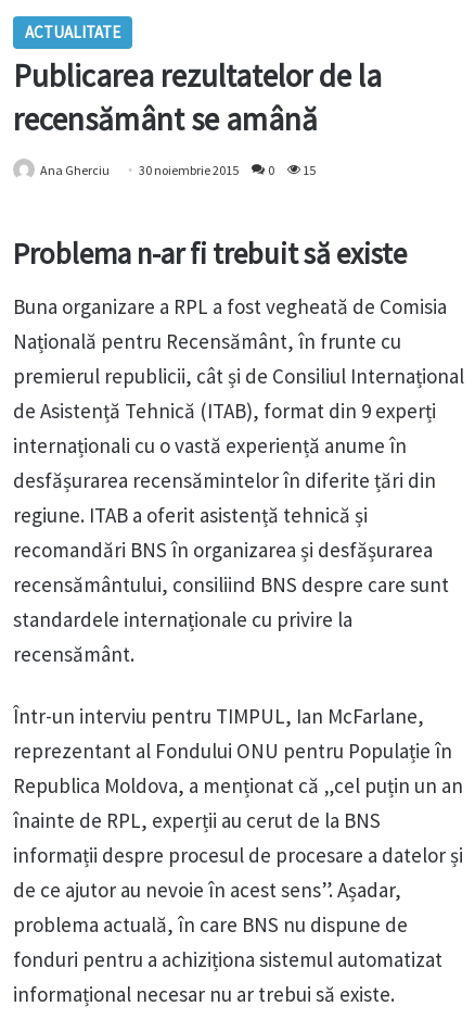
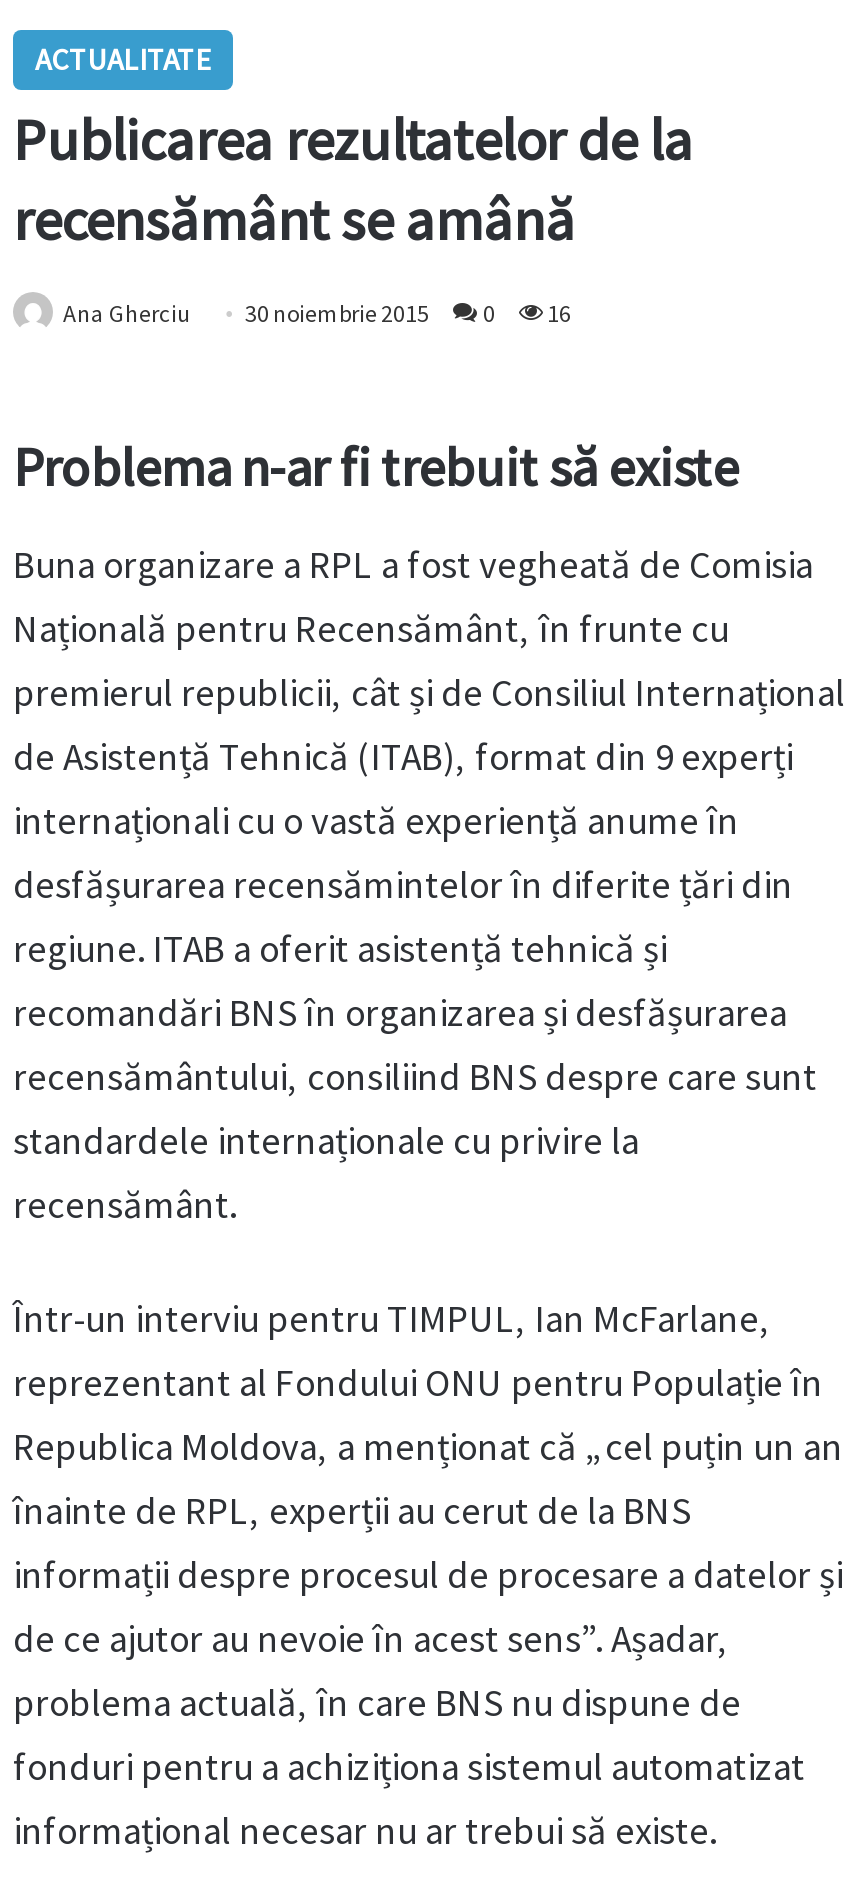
- Ana Gherciu 30 noiembrie 2015 0 15
+ Ana Gherciu 30 noiembrie 2015 0 16
